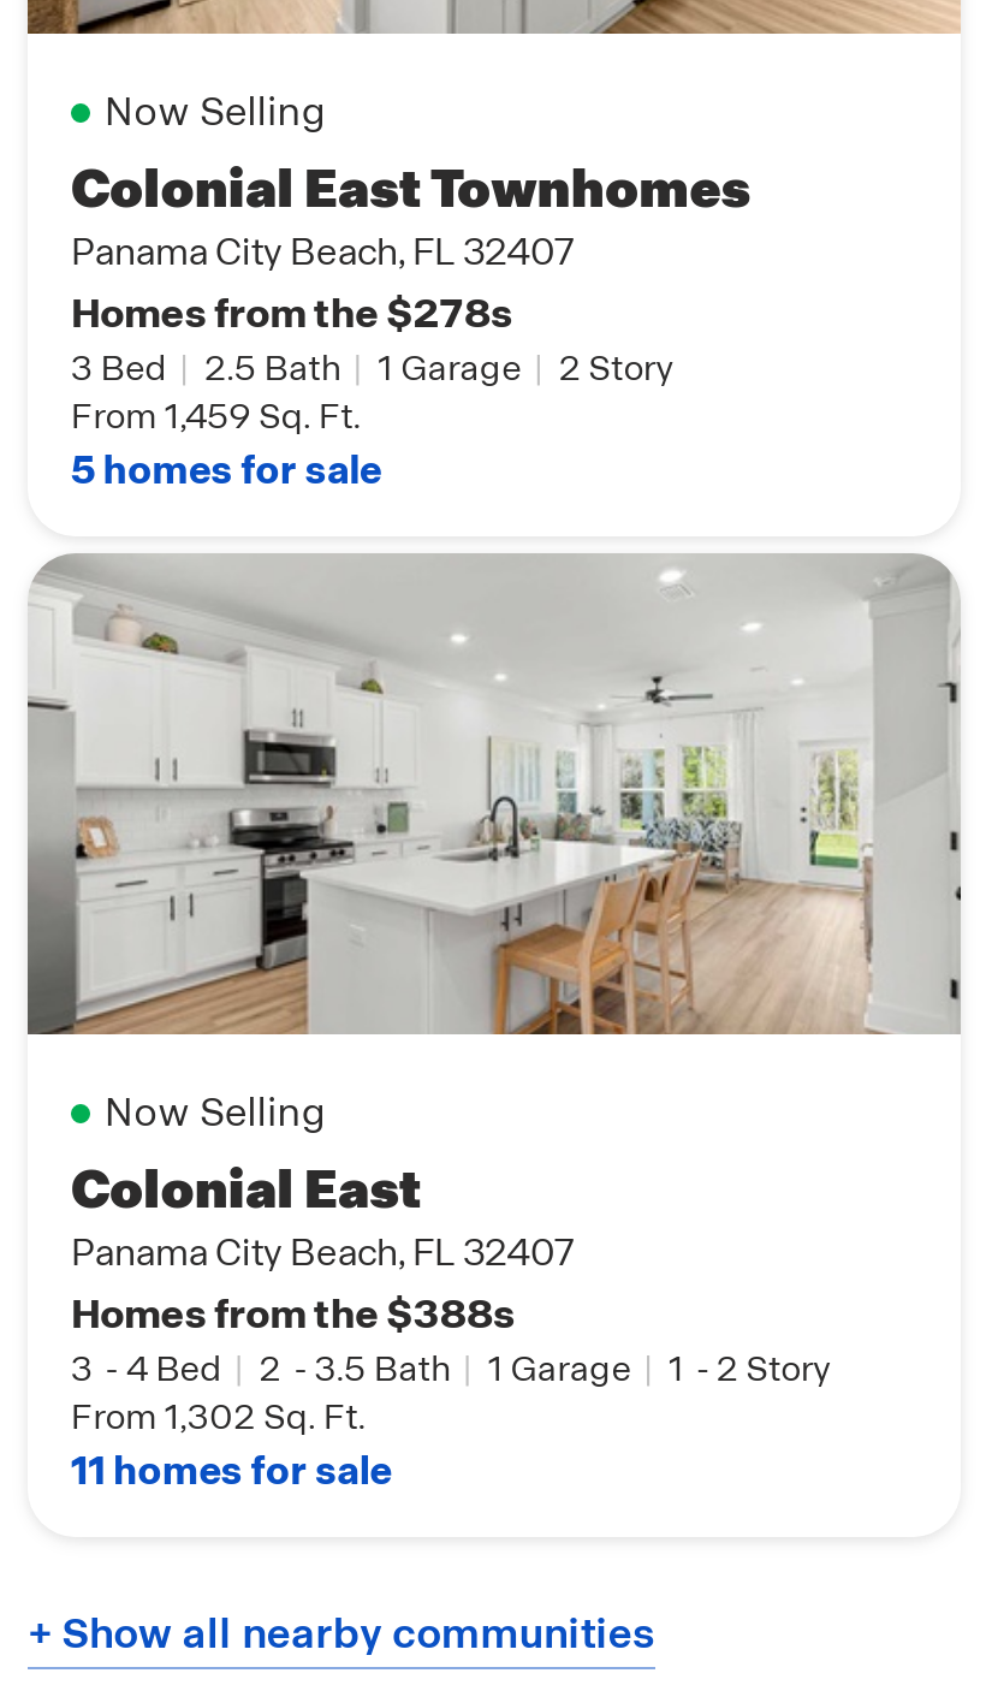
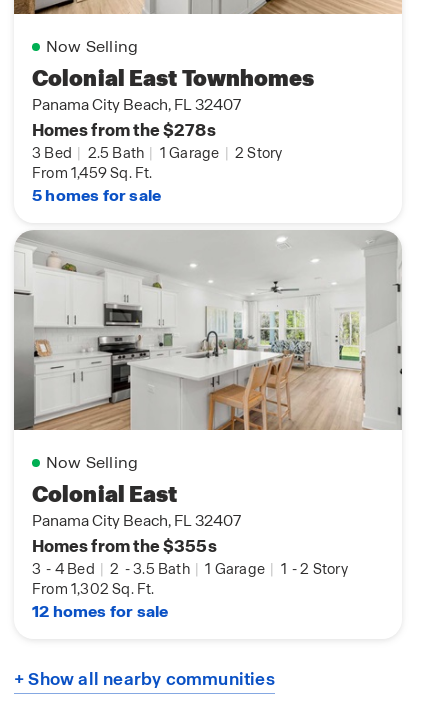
- Homes from the $388s
+ Homes from the $355s

- 11 homes for sale
+ 12 homes for sale
